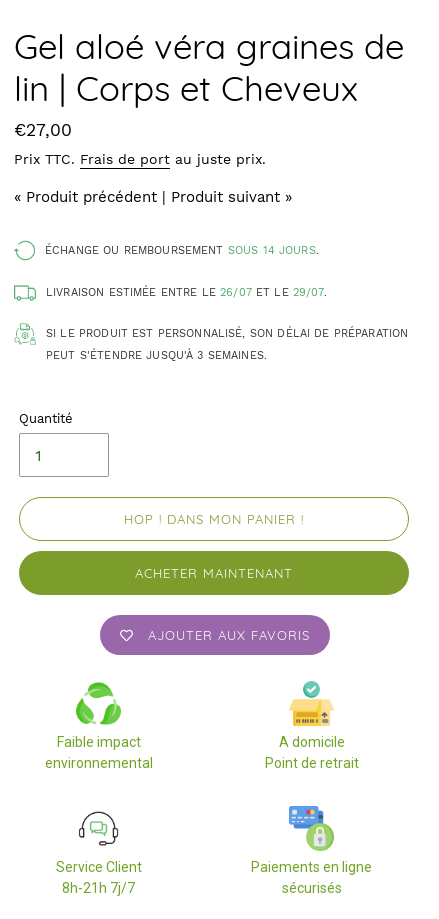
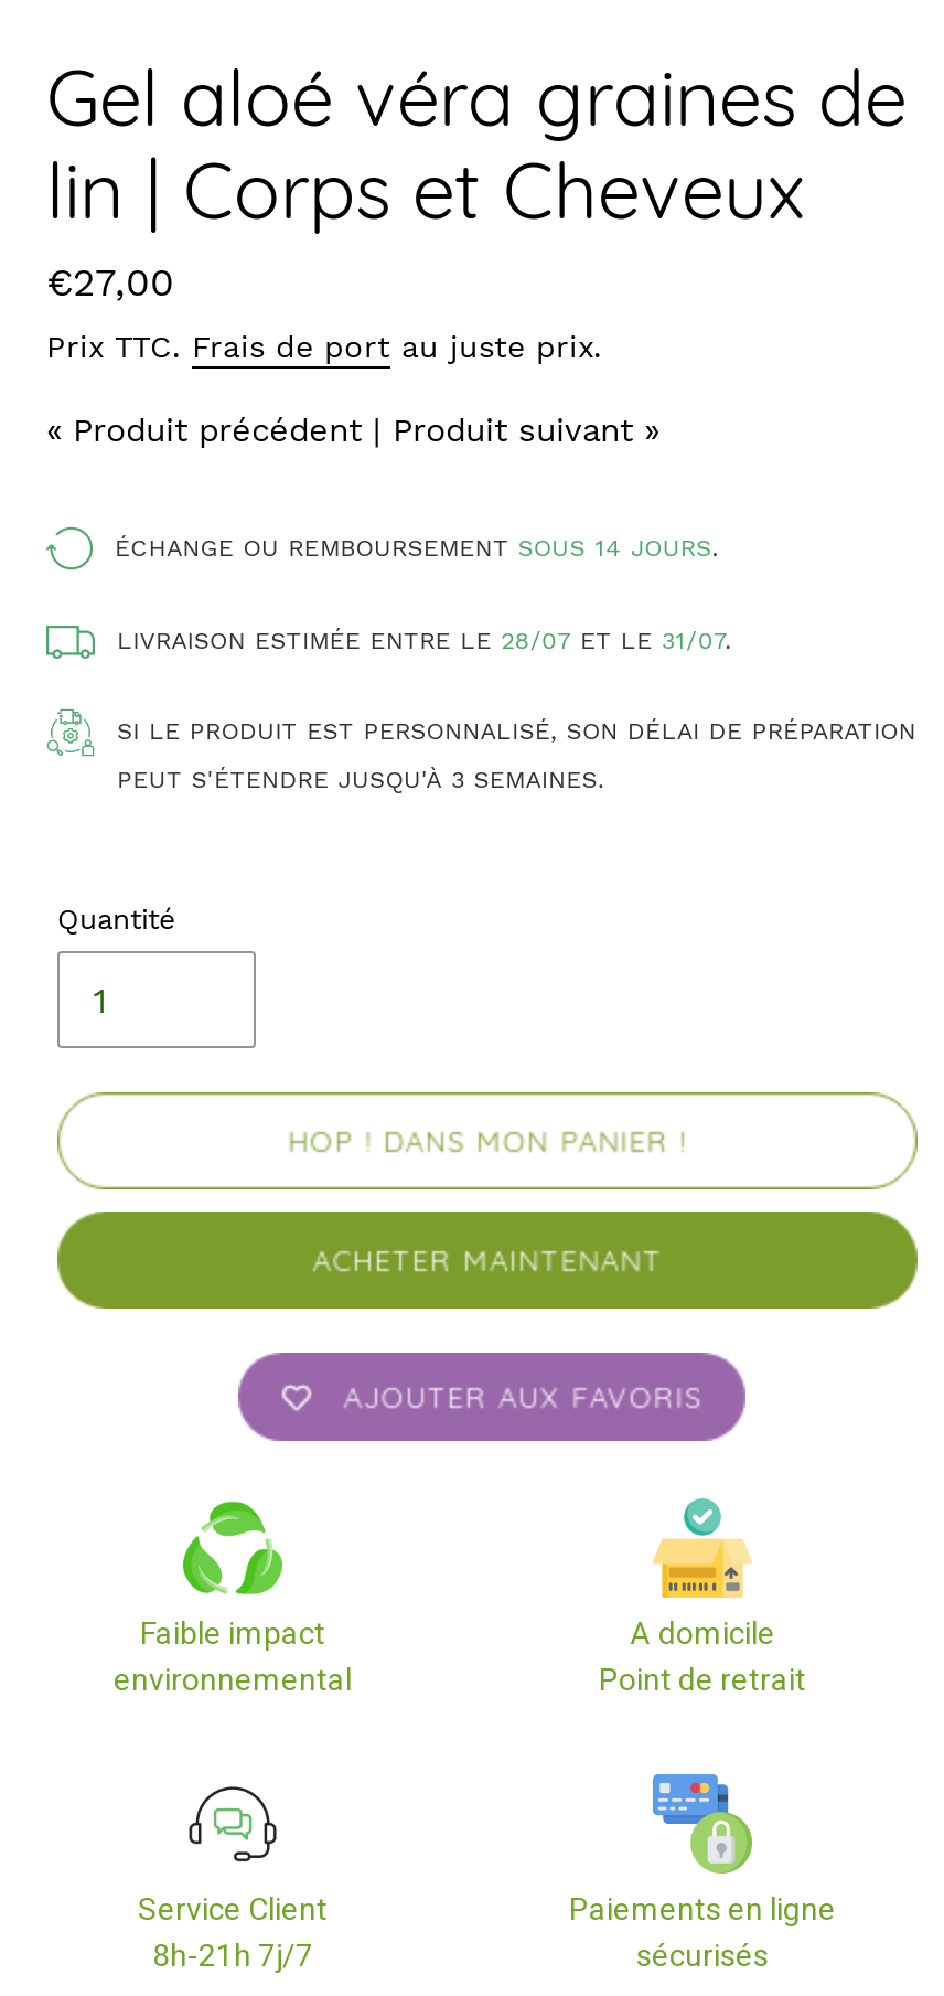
- LIVRAISON ESTIMÉE ENTRE LE 26/07 ET LE 29/07.
+ LIVRAISON ESTIMÉE ENTRE LE 28/07 ET LE 31/07.
